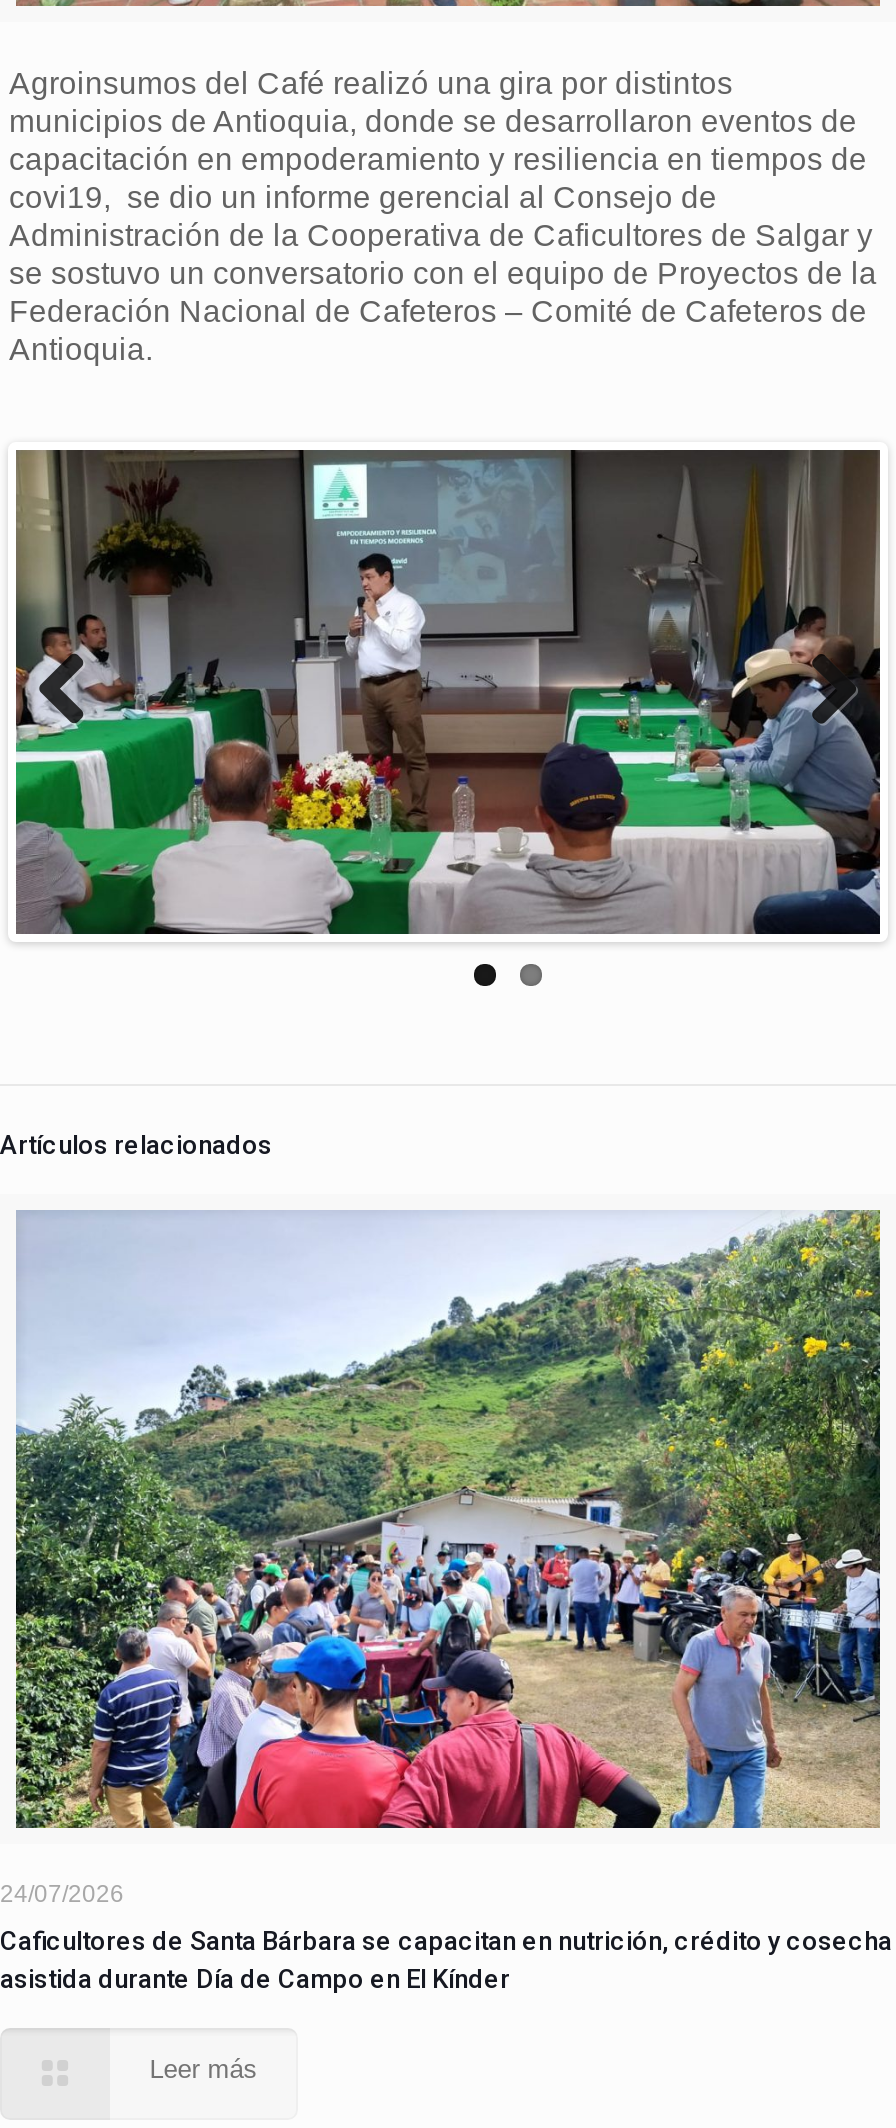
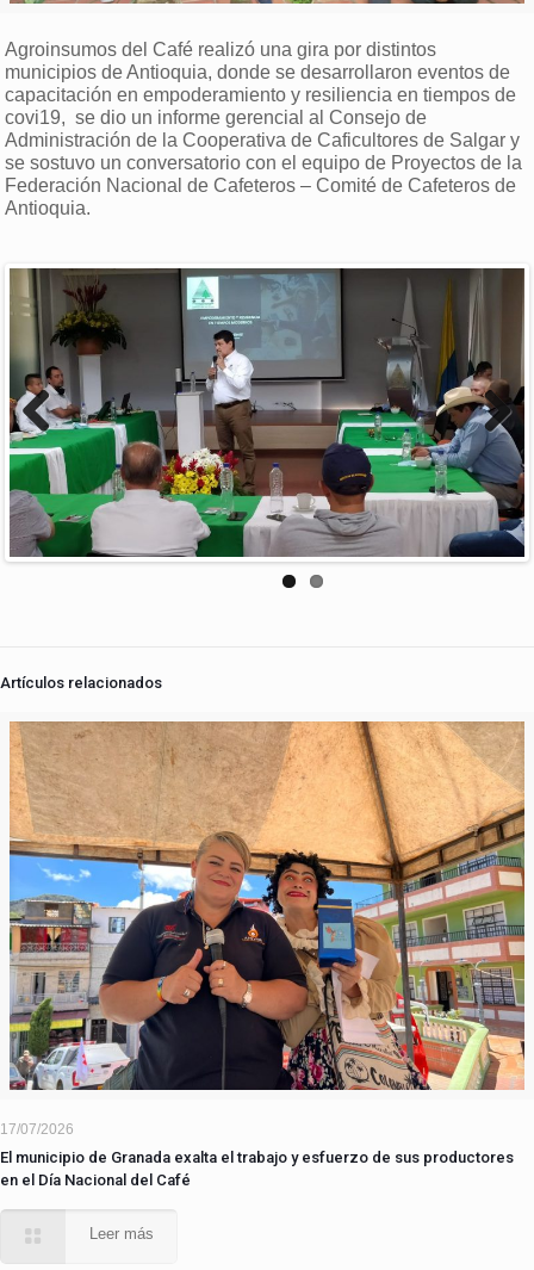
- [image]
- 24/07/2026
+ [image]
+ 17/07/2026

- Caficultores de Santa Bárbara se capacitan en nutrición, crédito y cosecha
- asistida durante Día de Campo en El Kínder
+ El municipio de Granada exalta el trabajo y esfuerzo de sus productores
+ en el Día Nacional del Café
